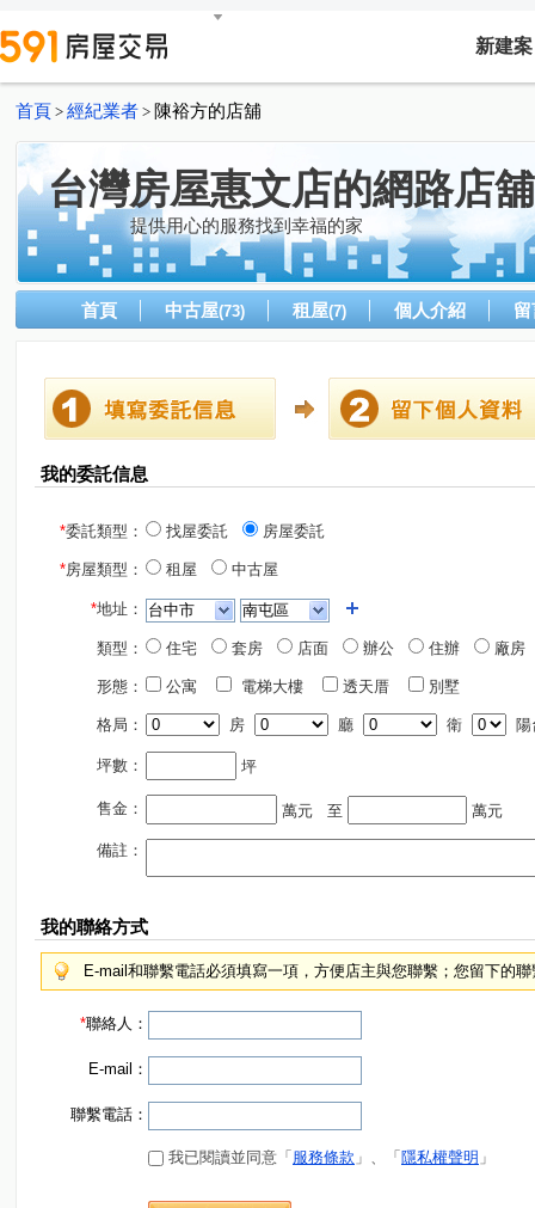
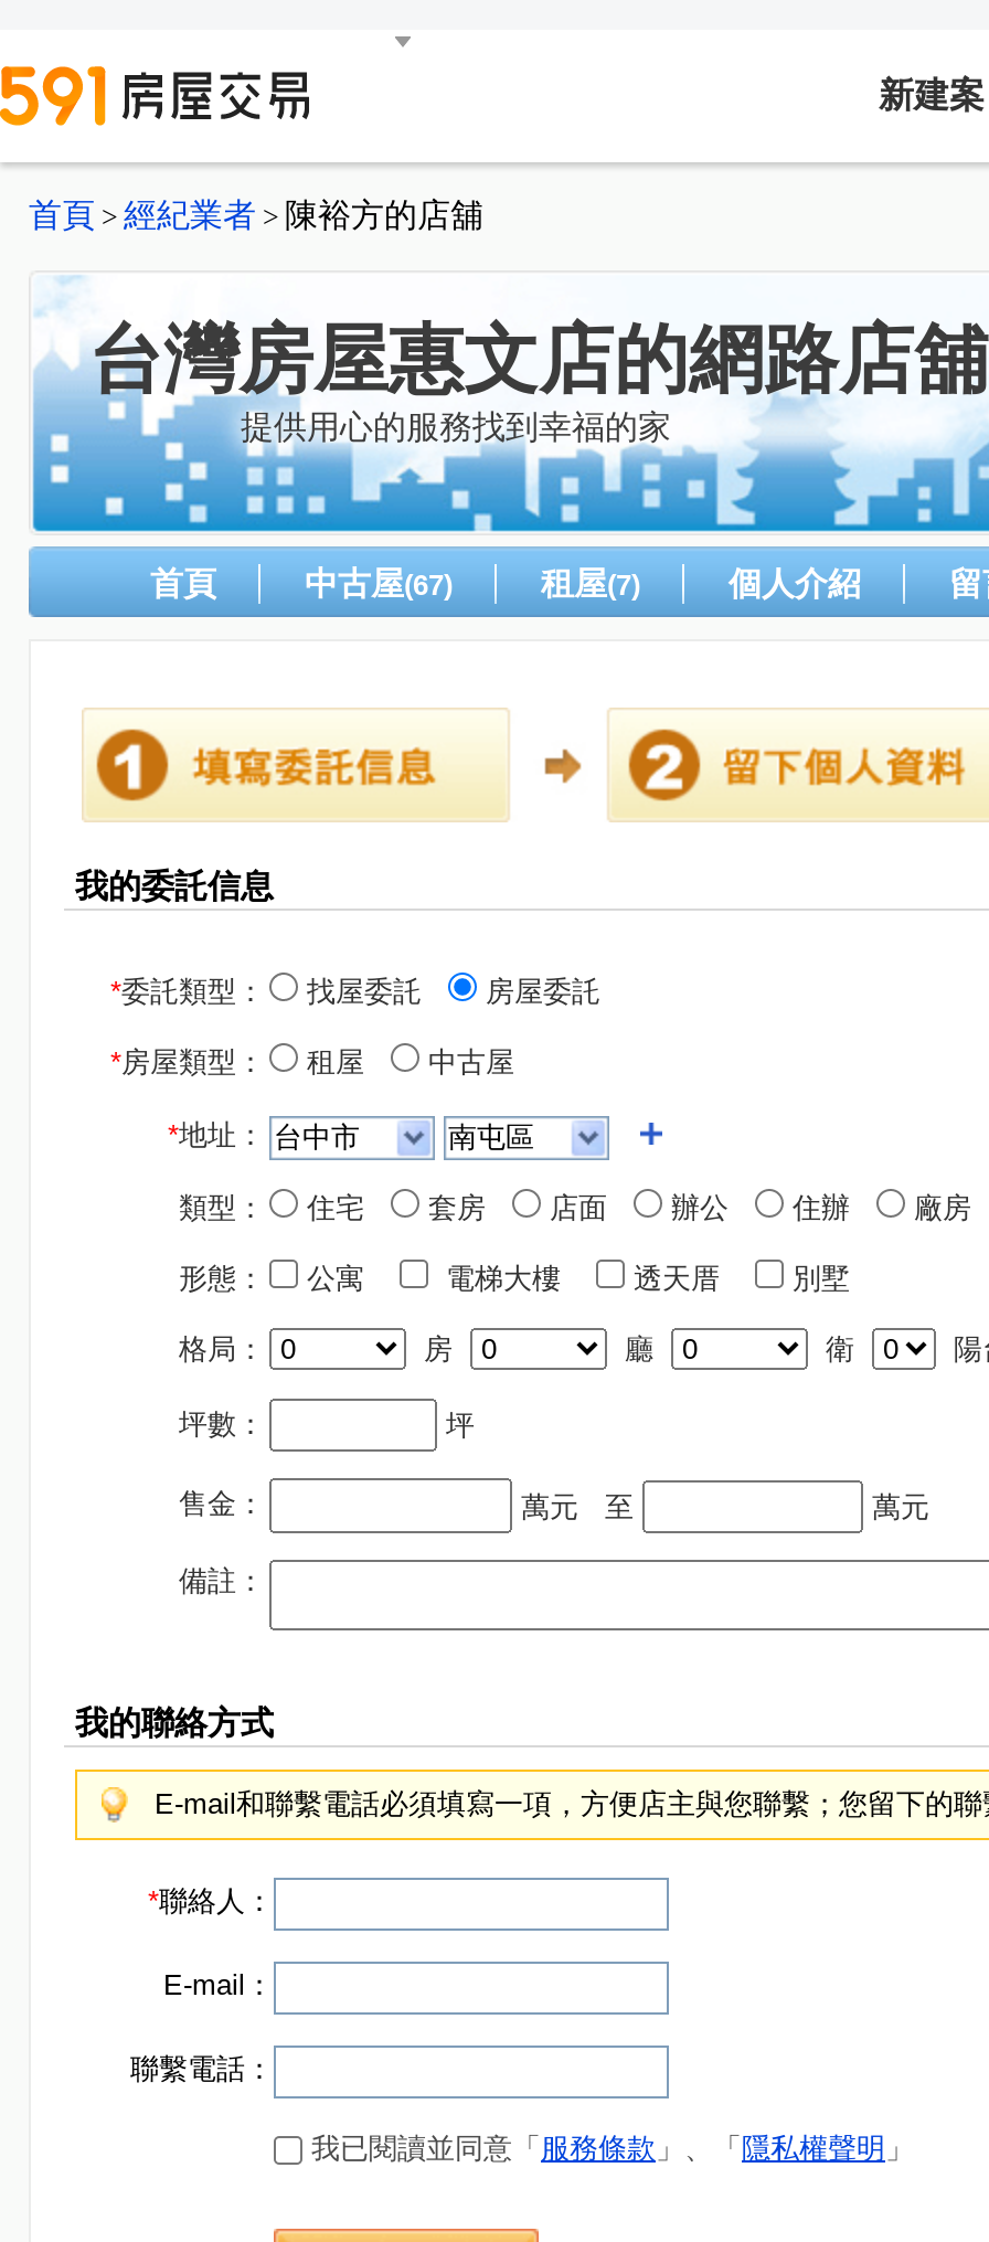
- 中古屋(73)
+ 中古屋(67)
